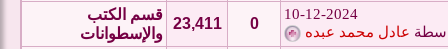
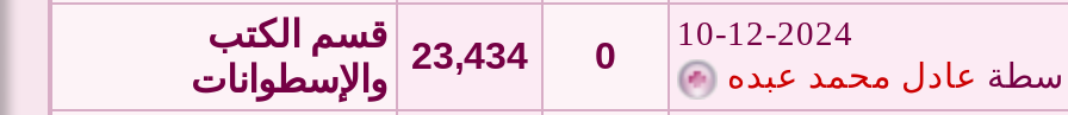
- 23,411 0
+ 23,434 0
